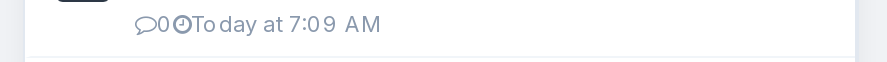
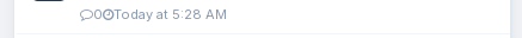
- 0 Today at 7:09 AM
+ 0 Today at 5:28 AM
